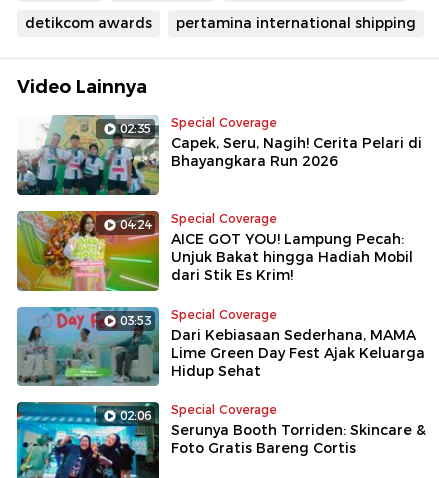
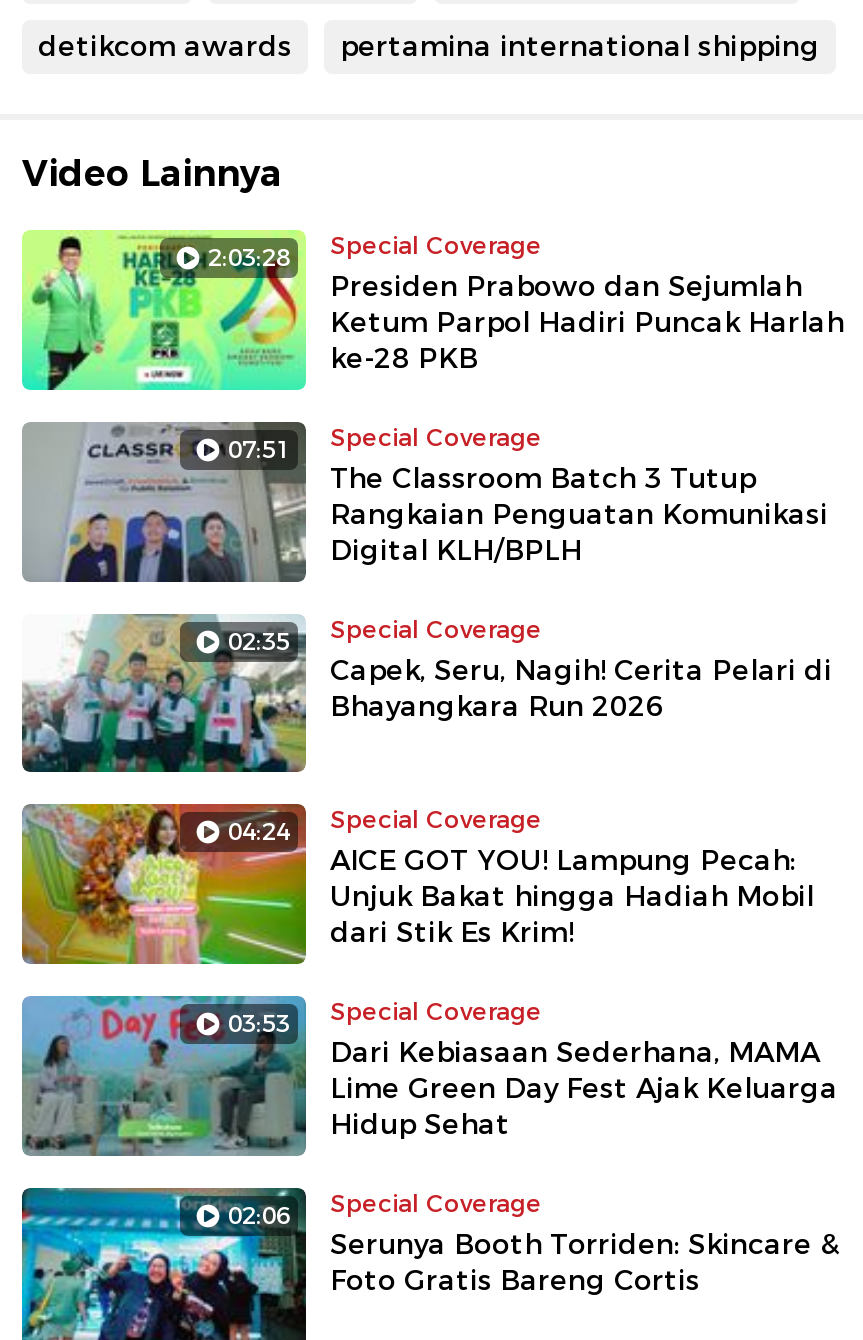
+ [image]
+ 2:03:28
+ Special Coverage
+ Presiden Prabowo dan Sejumlah
+ Ketum Parpol Hadiri Puncak Harlah
+ ke-28 PKB
+ 07:51
+ Special Coverage
+ The Classroom Batch 3 Tutup
+ Rangkaian Penguatan Komunikasi
+ Digital KLH/BPLH

+ [image]
